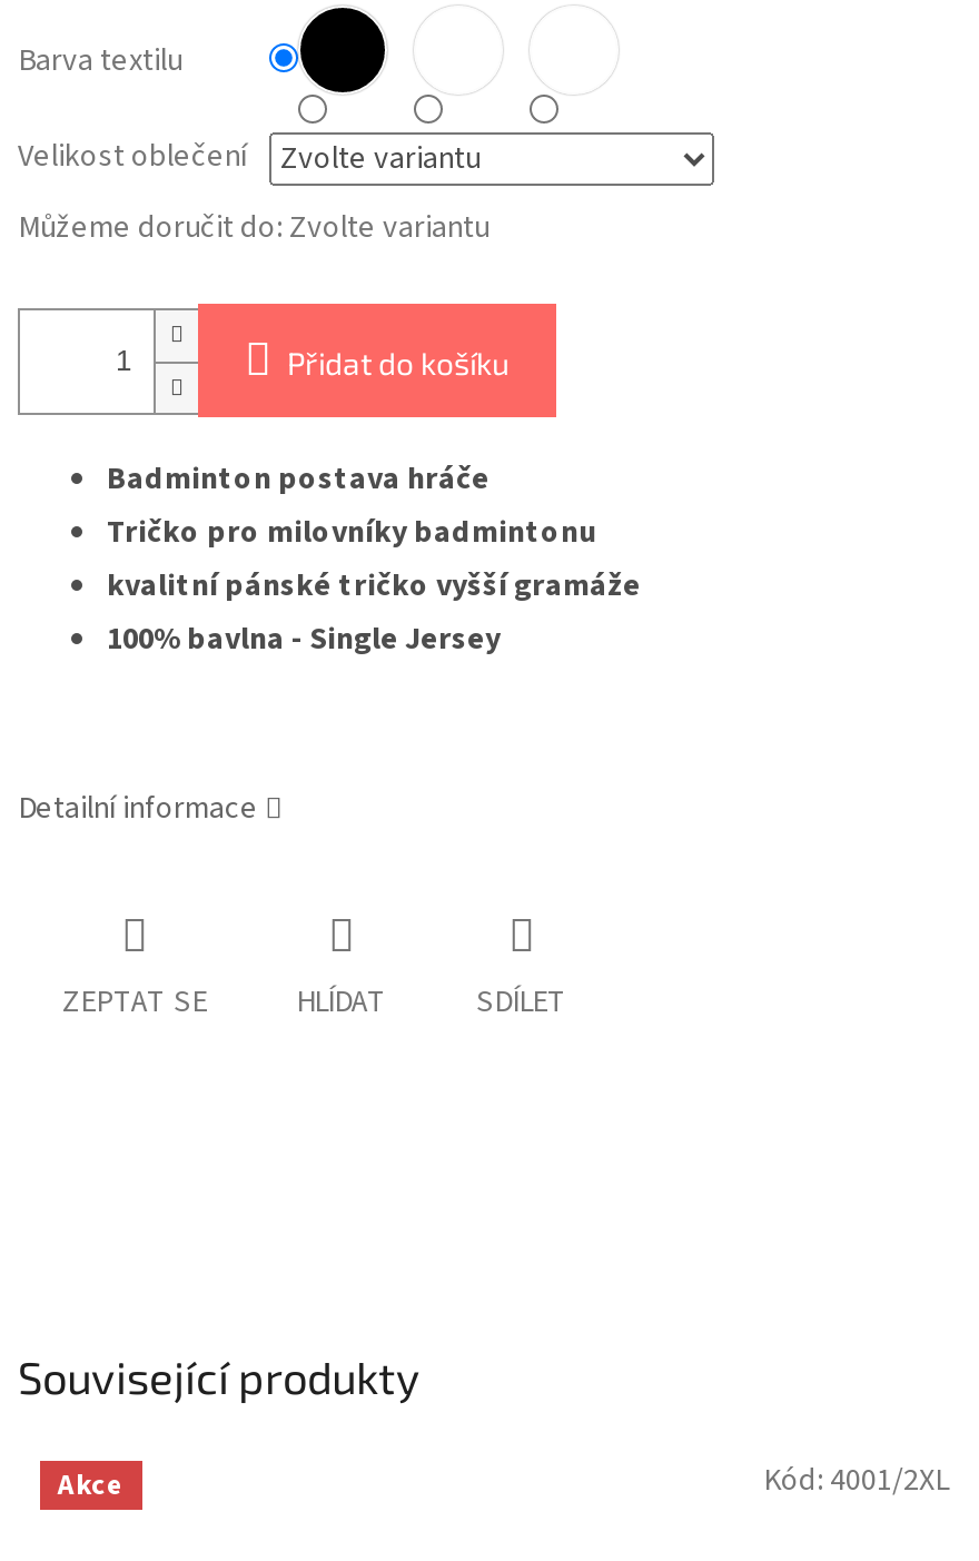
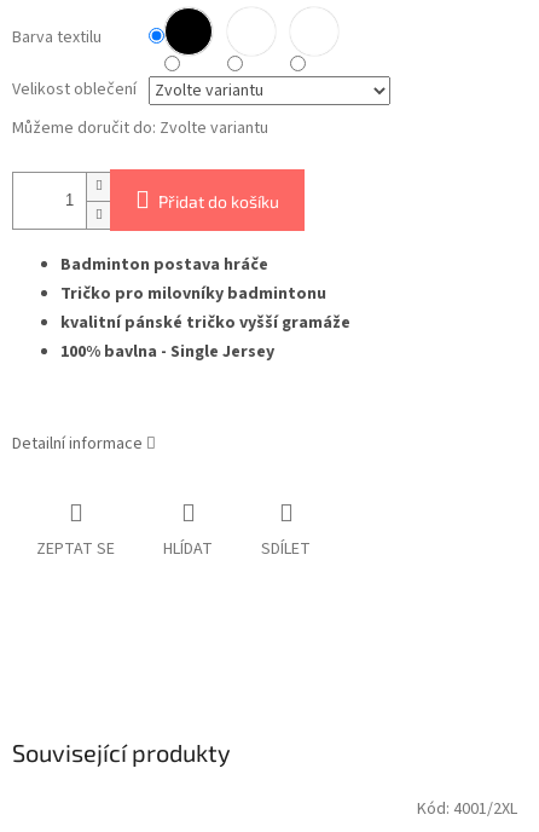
- Akce
